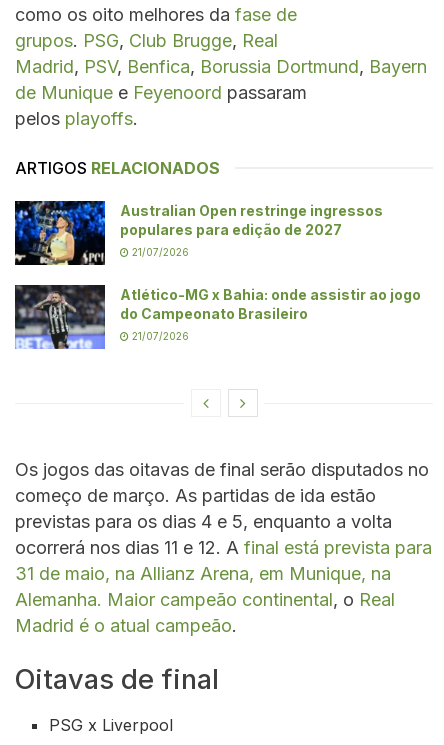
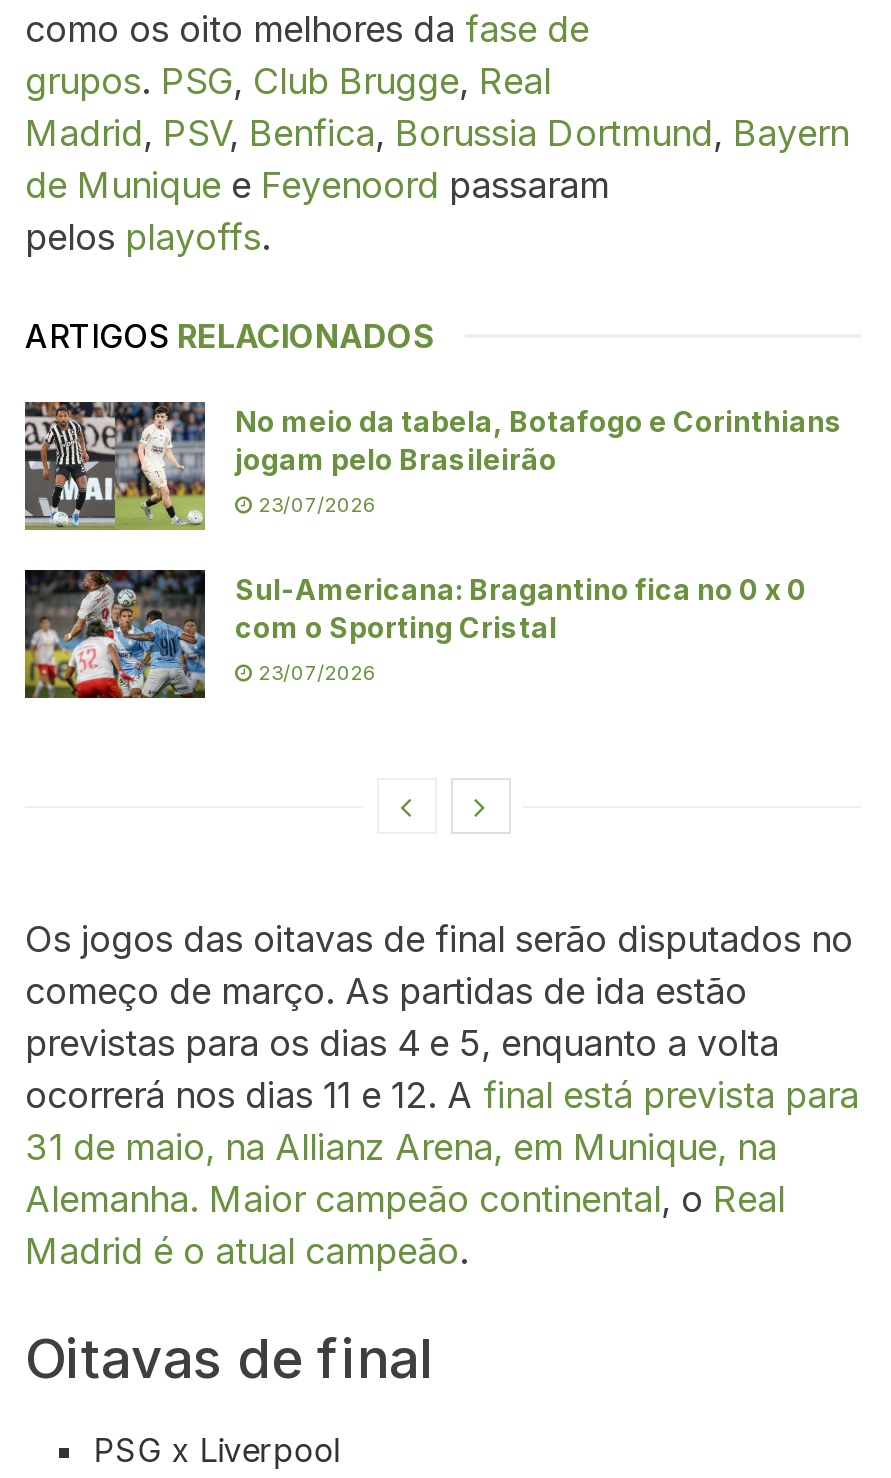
- [image]
- Australian Open restringe ingressos
- populares para edição de 2027
+ [image]
+ No meio da tabela, Botafogo e Corinthians
+ jogam pelo Brasileirão

- 21/07/2026
+ 23/07/2026

- [image]
- Atlético-MG x Bahia: onde assistir ao jogo
- do Campeonato Brasileiro
+ [image]
+ Sul-Americana: Bragantino fica no 0 x 0
+ com o Sporting Cristal

- 21/07/2026
+ 23/07/2026
